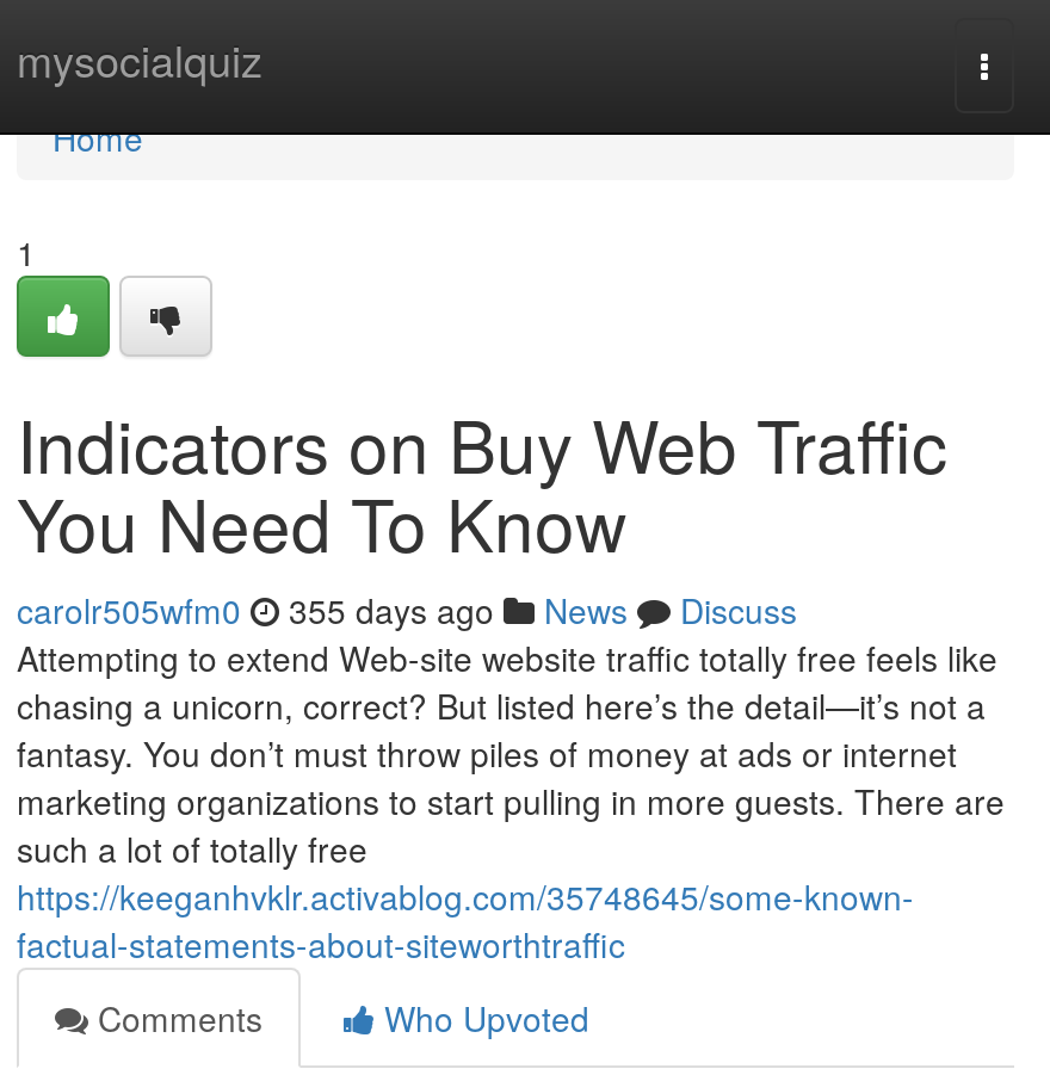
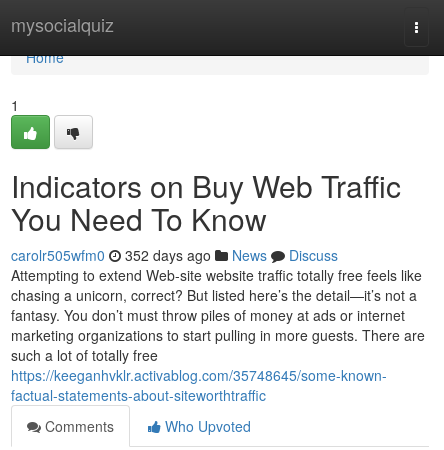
- carolr505wfm0 355 days ago News Discuss
+ carolr505wfm0 352 days ago News Discuss
